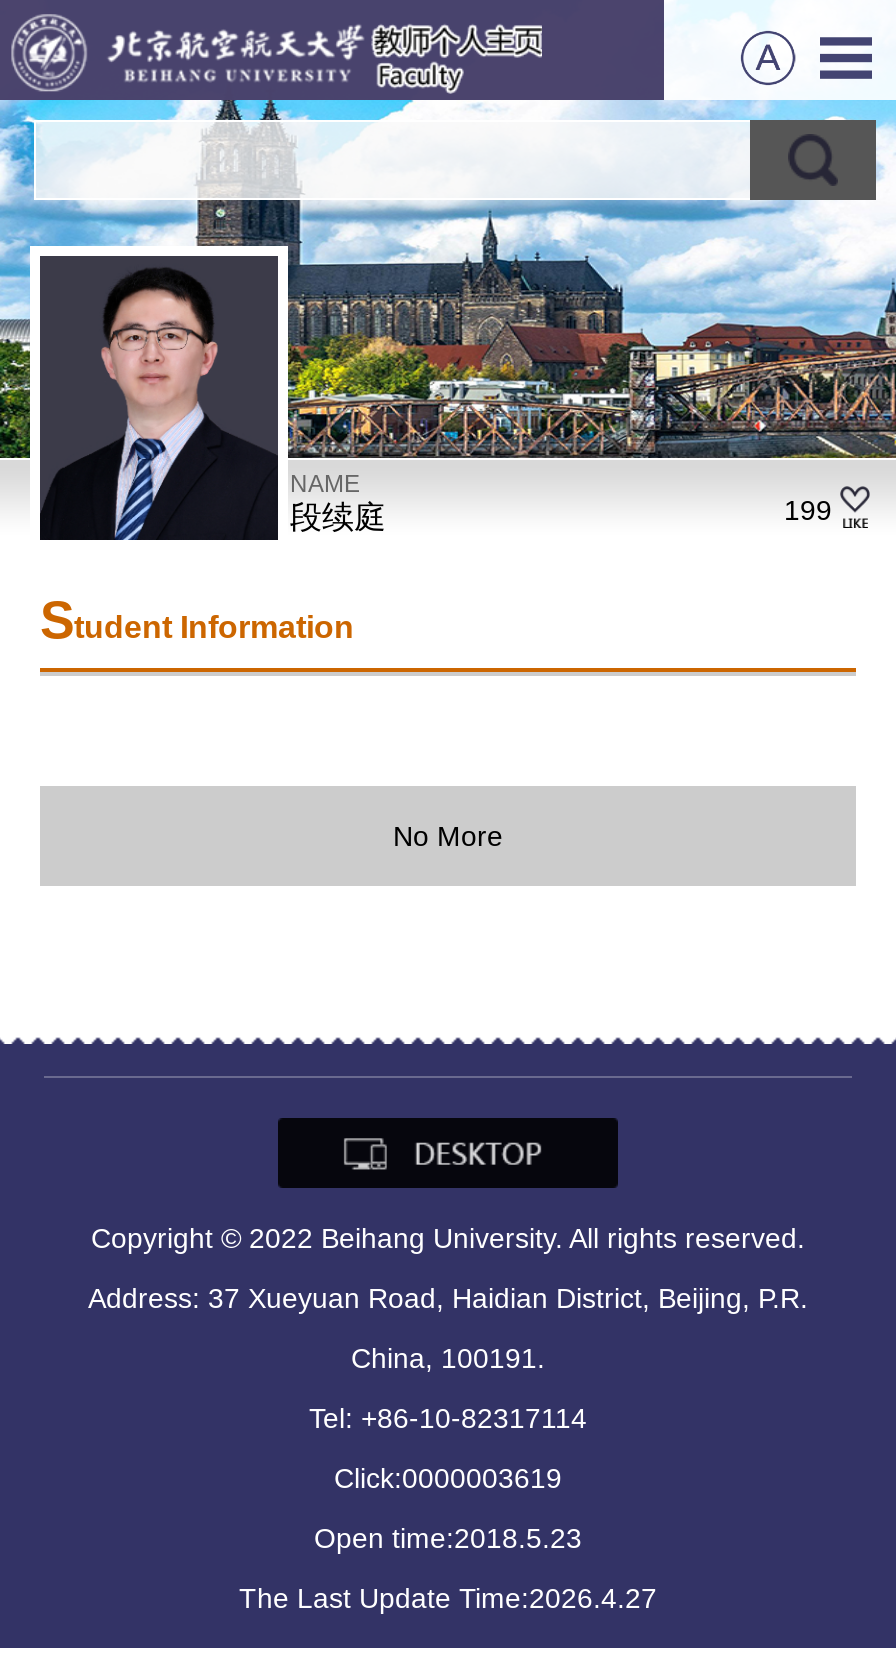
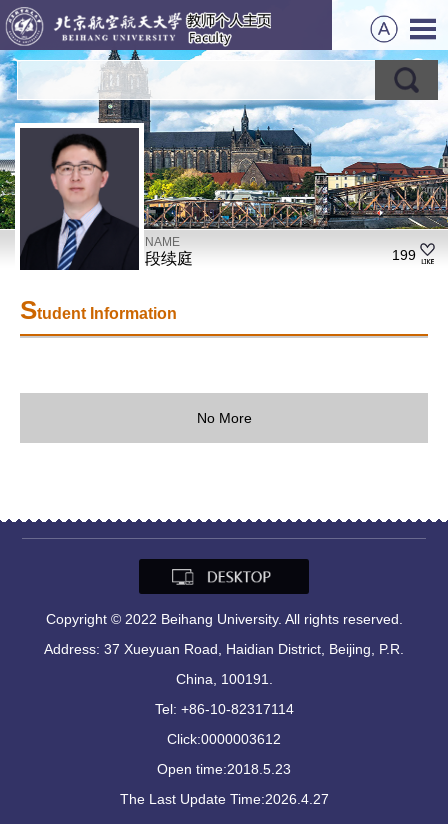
- Click:0000003619
+ Click:0000003612
